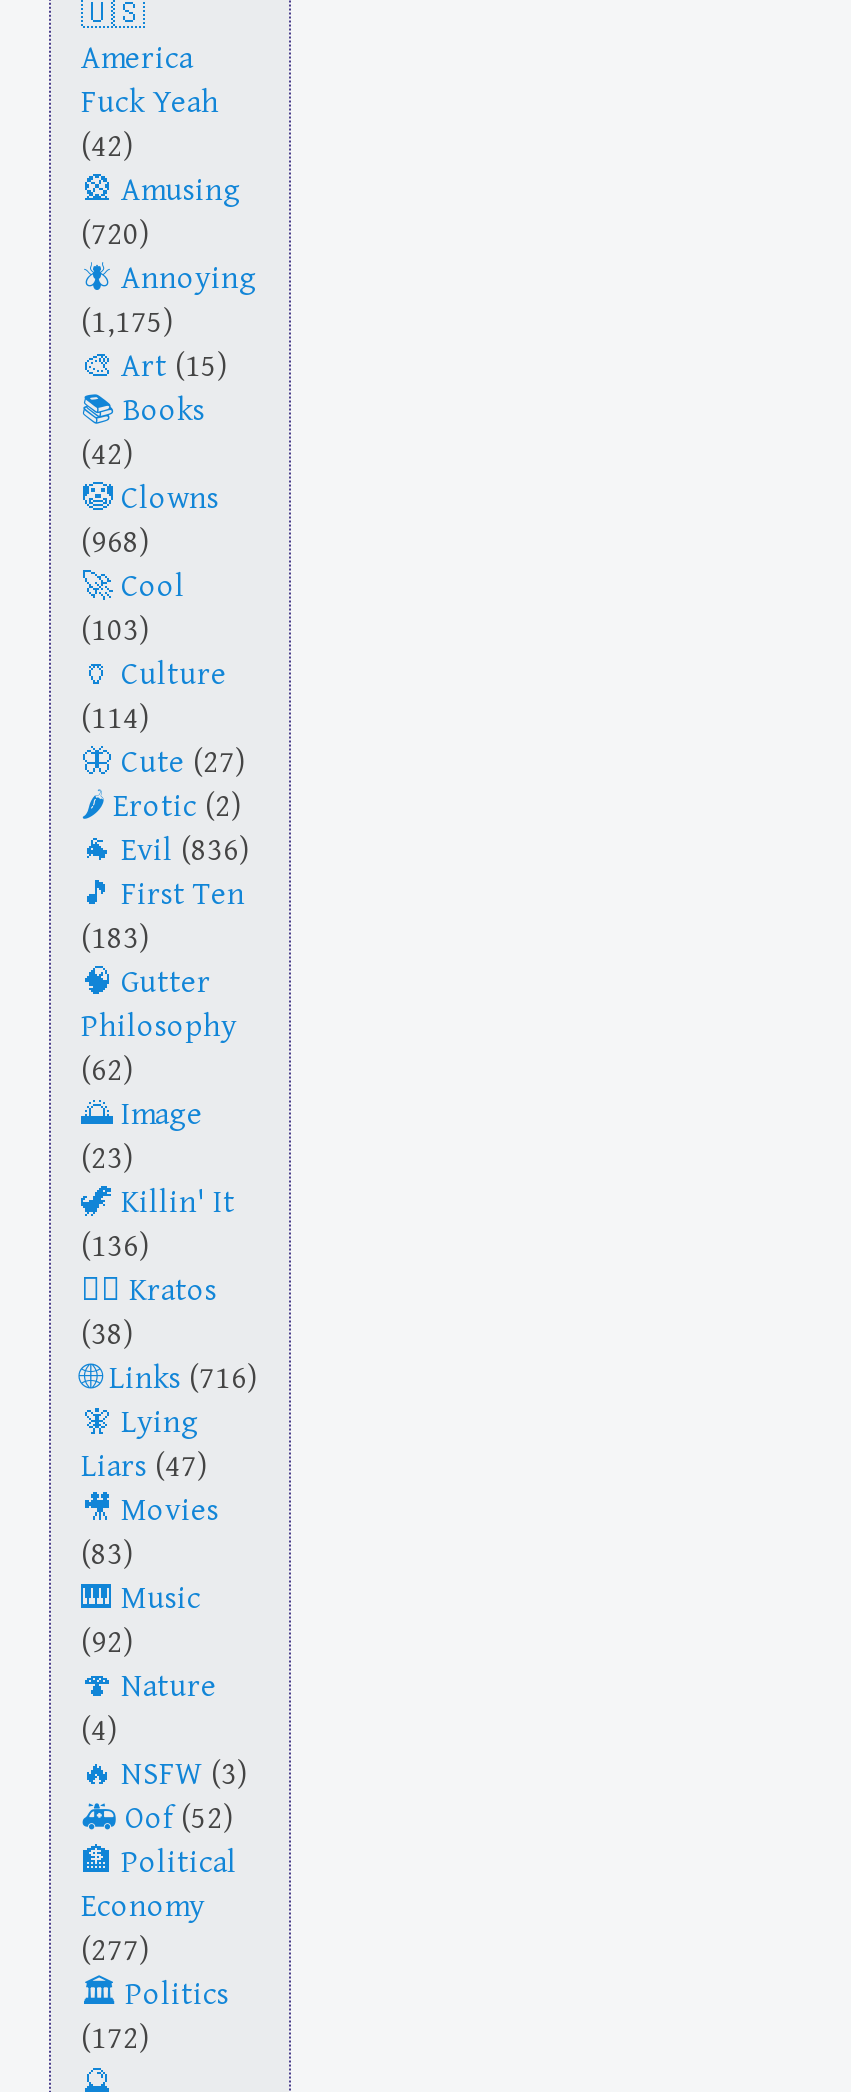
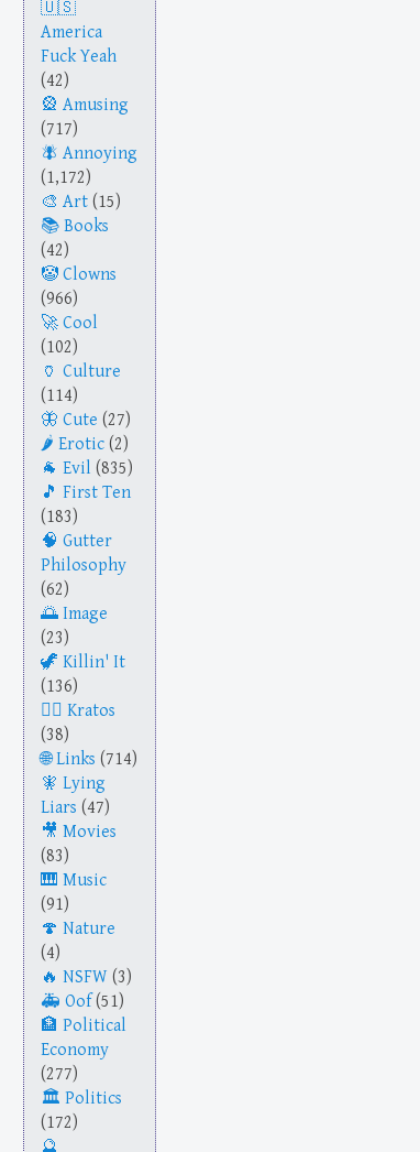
- (720)
+ (717)

- (1,175)
+ (1,172)

- (968)
+ (966)

- (103)
+ (102)

- Evil (836)
+ Evil (835)

- Links (716)
+ Links (714)

- (92)
+ (91)

- Oof (52)
+ Oof (51)
